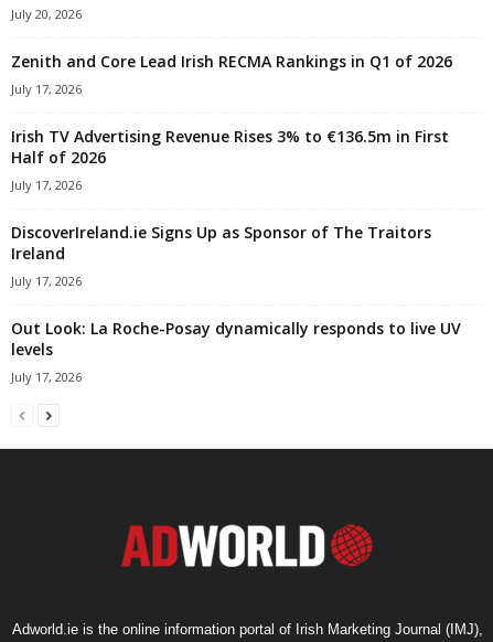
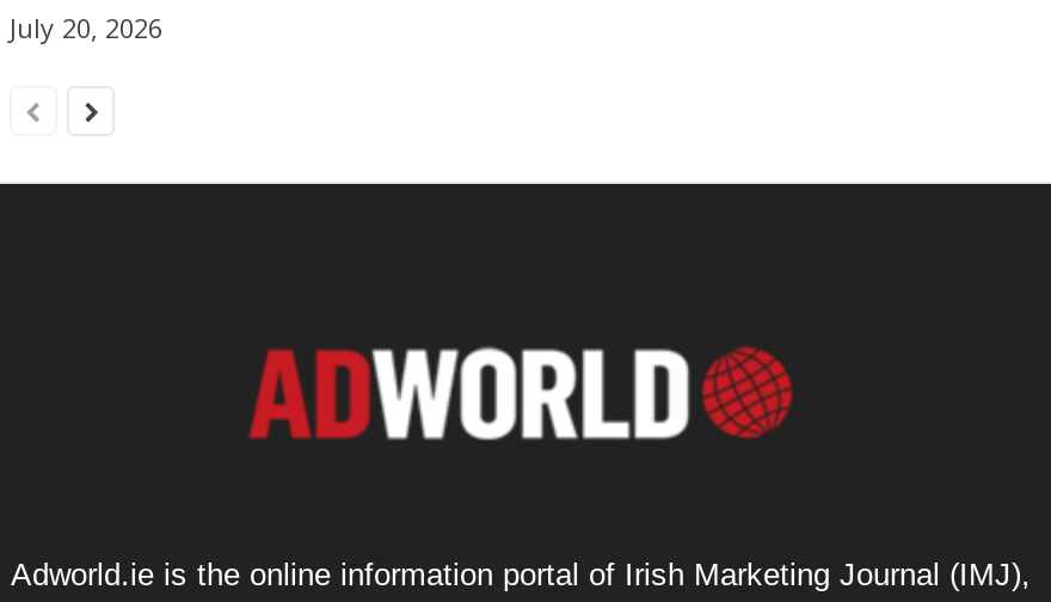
- Zenith and Core Lead Irish RECMA Rankings in Q1 of 2026
- July 17, 2026
- Irish TV Advertising Revenue Rises 3% to €136.5m in First
- Half of 2026
- July 17, 2026
- DiscoverIreland.ie Signs Up as Sponsor of The Traitors
- Ireland
- July 17, 2026
- Out Look: La Roche-Posay dynamically responds to live UV
- levels
- July 17, 2026
